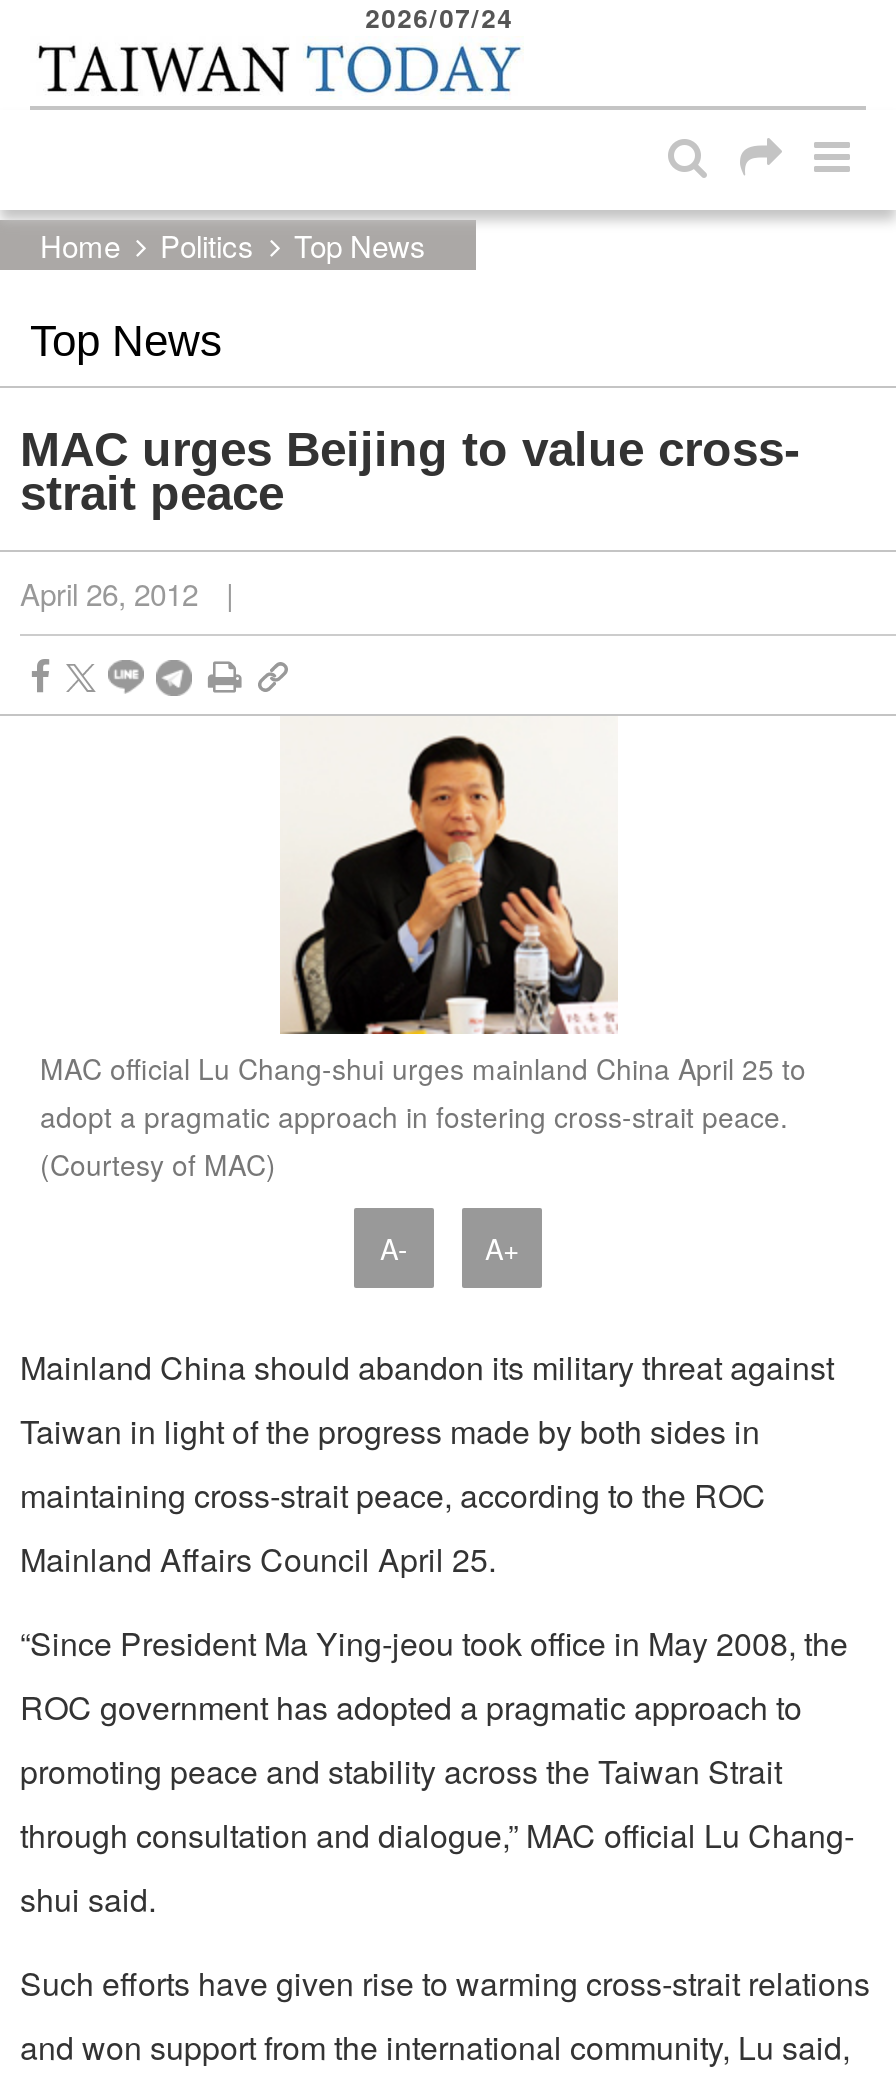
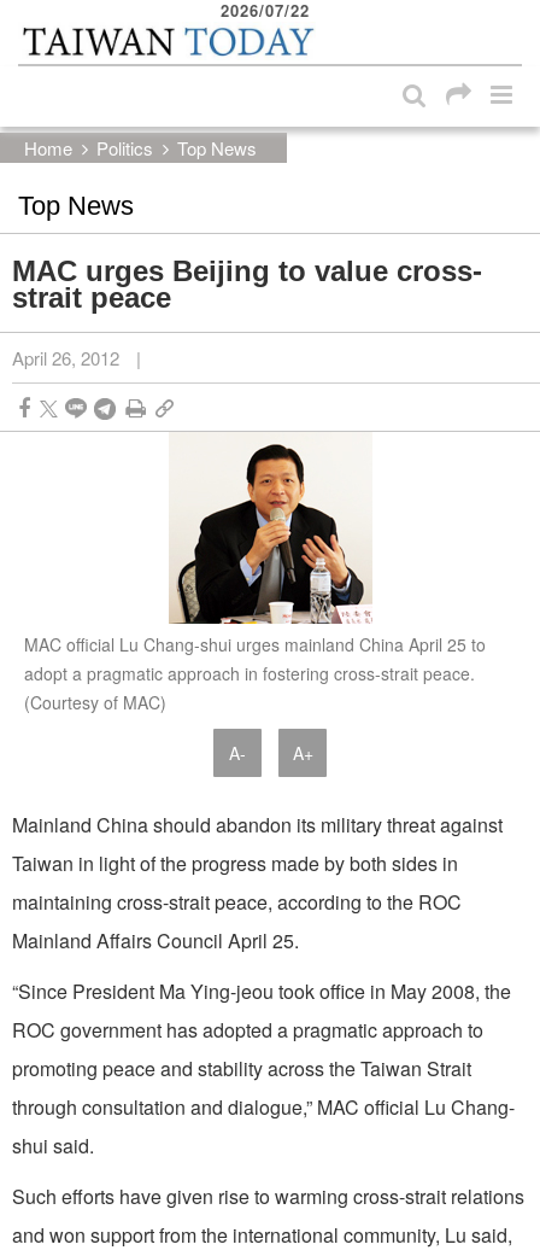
- 2026/07/24
+ 2026/07/22
